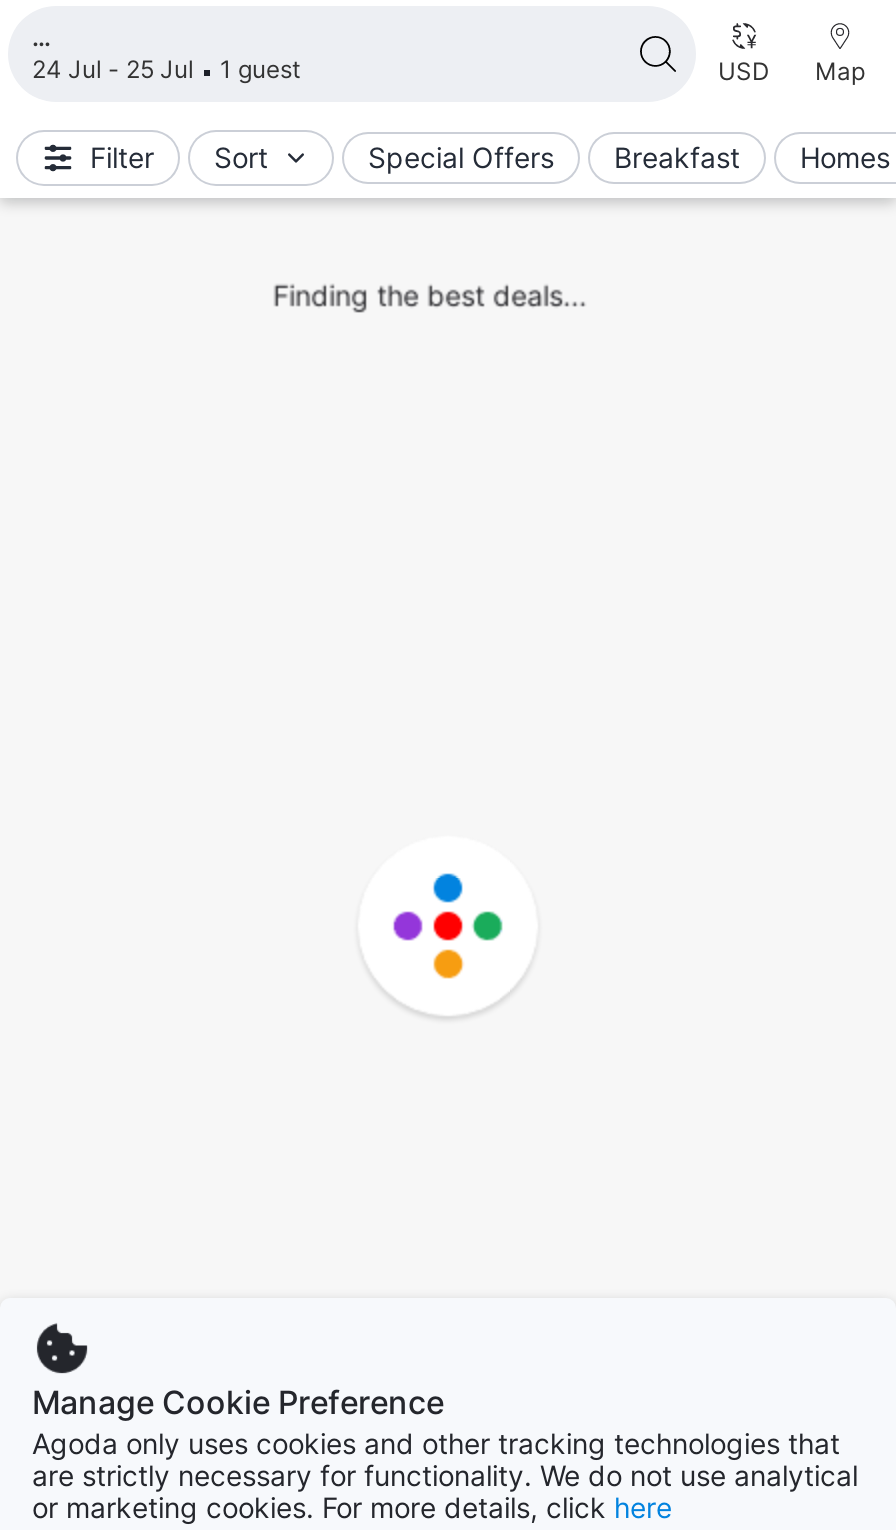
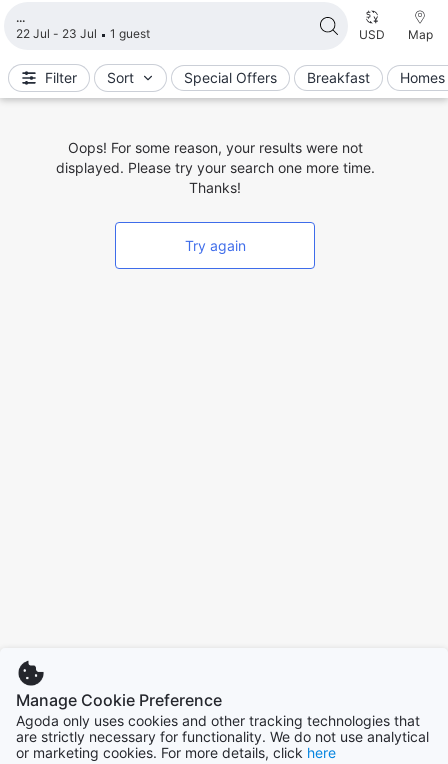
- 24 Jul - 25 Jul 1 guest
+ 22 Jul - 23 Jul 1 guest

- Finding the best deals...
+ Oops! For some reason, your results were not
+ displayed. Please try your search one more time.
+ Thanks!
+ Try again

- [image]
